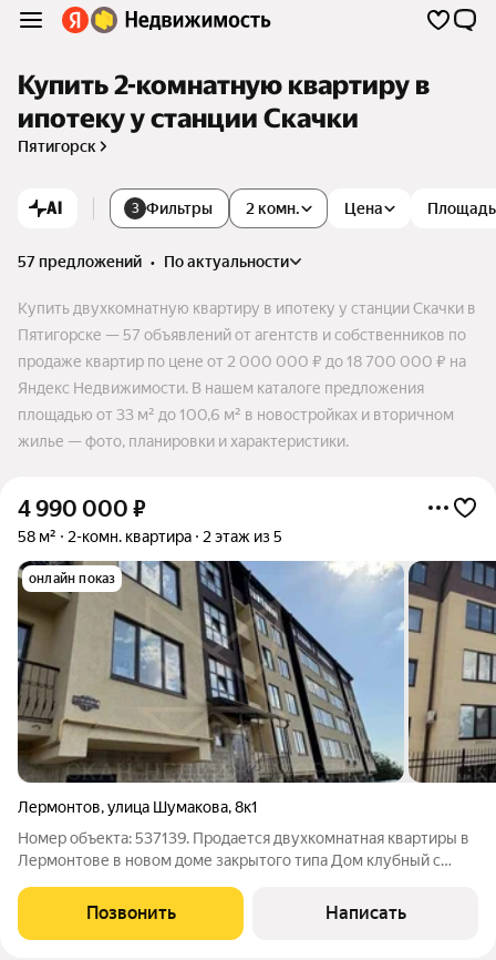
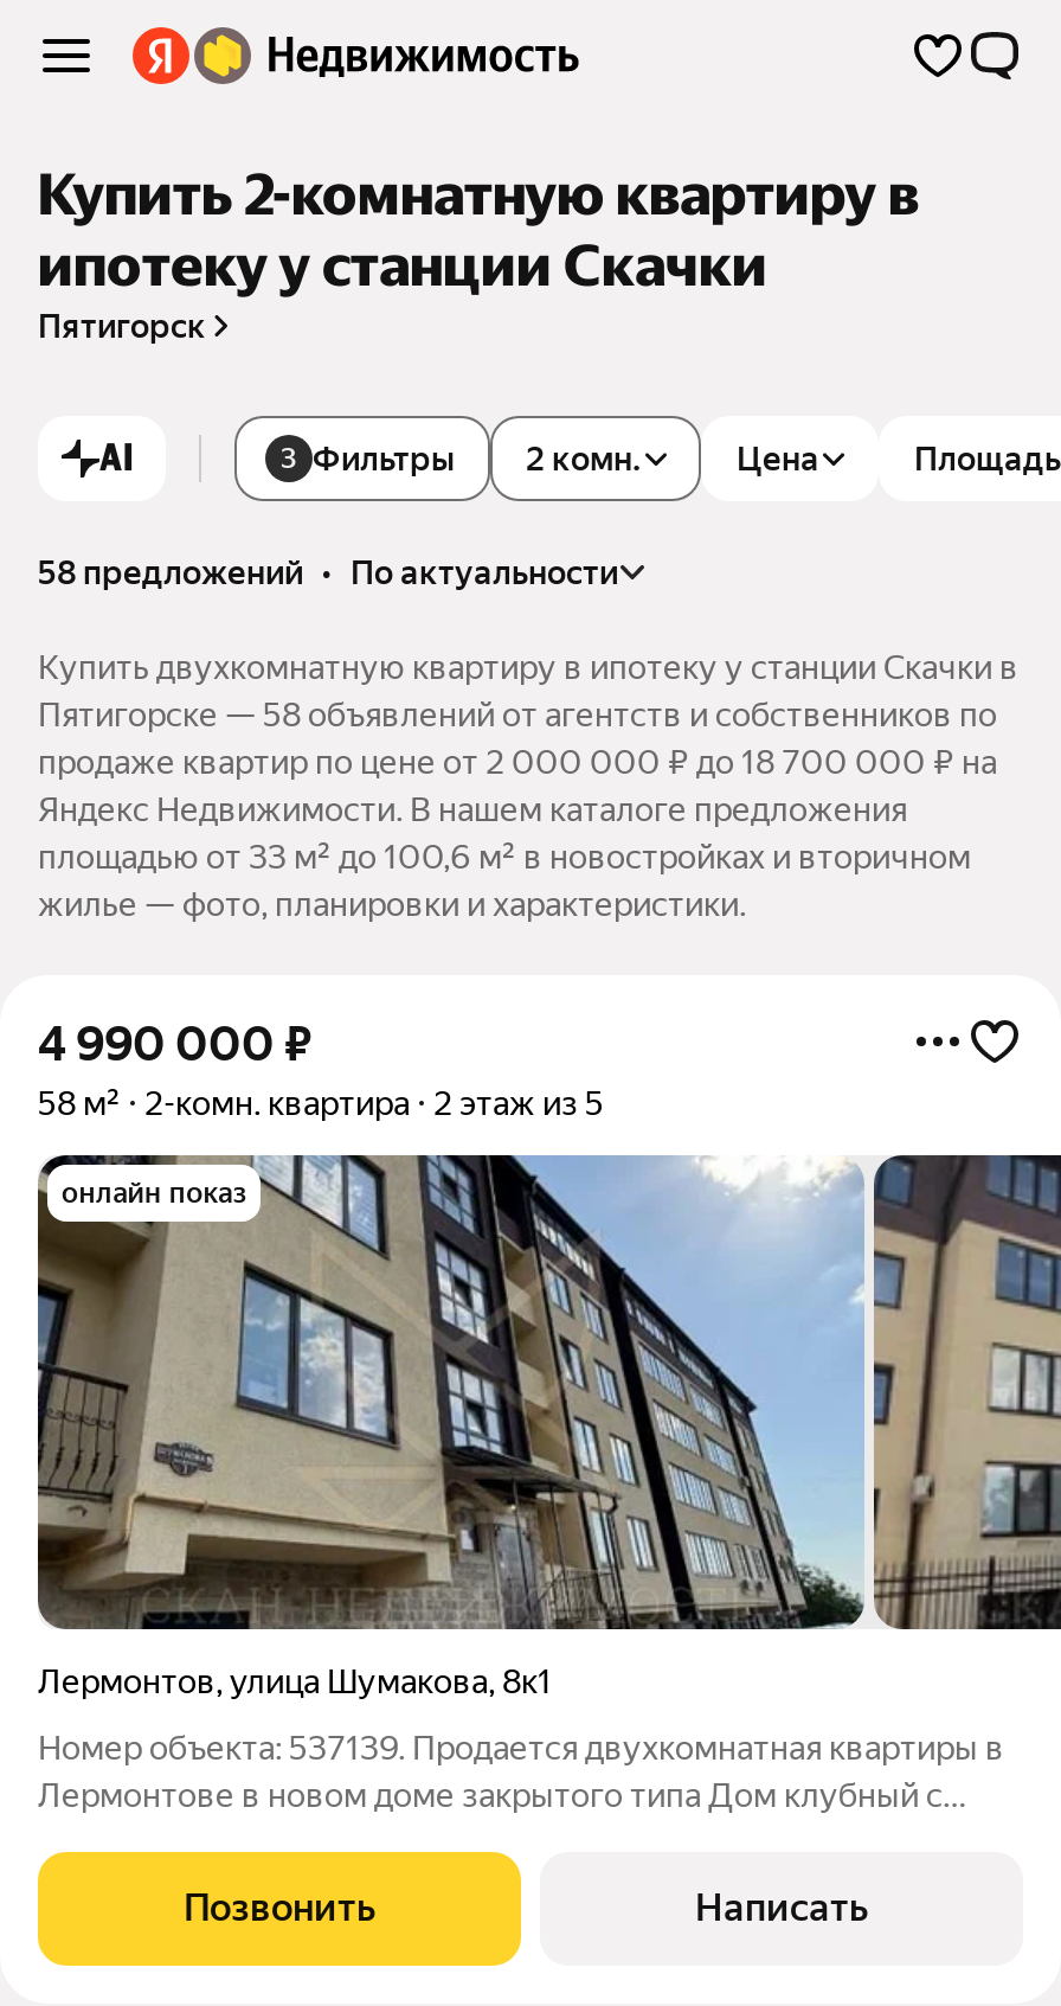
- 57 предложений • по актуальности
+ 58 предложений • по актуальности

- Пятигорске — 57 объявлений от агентств и собственников по
+ Пятигорске — 58 объявлений от агентств и собственников по
